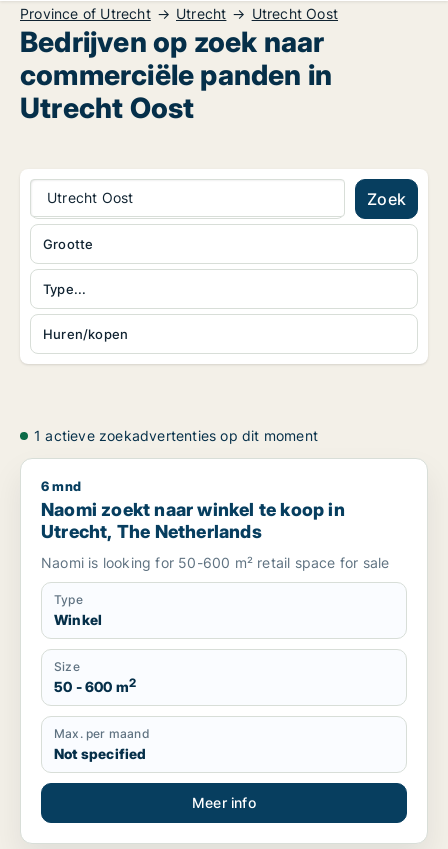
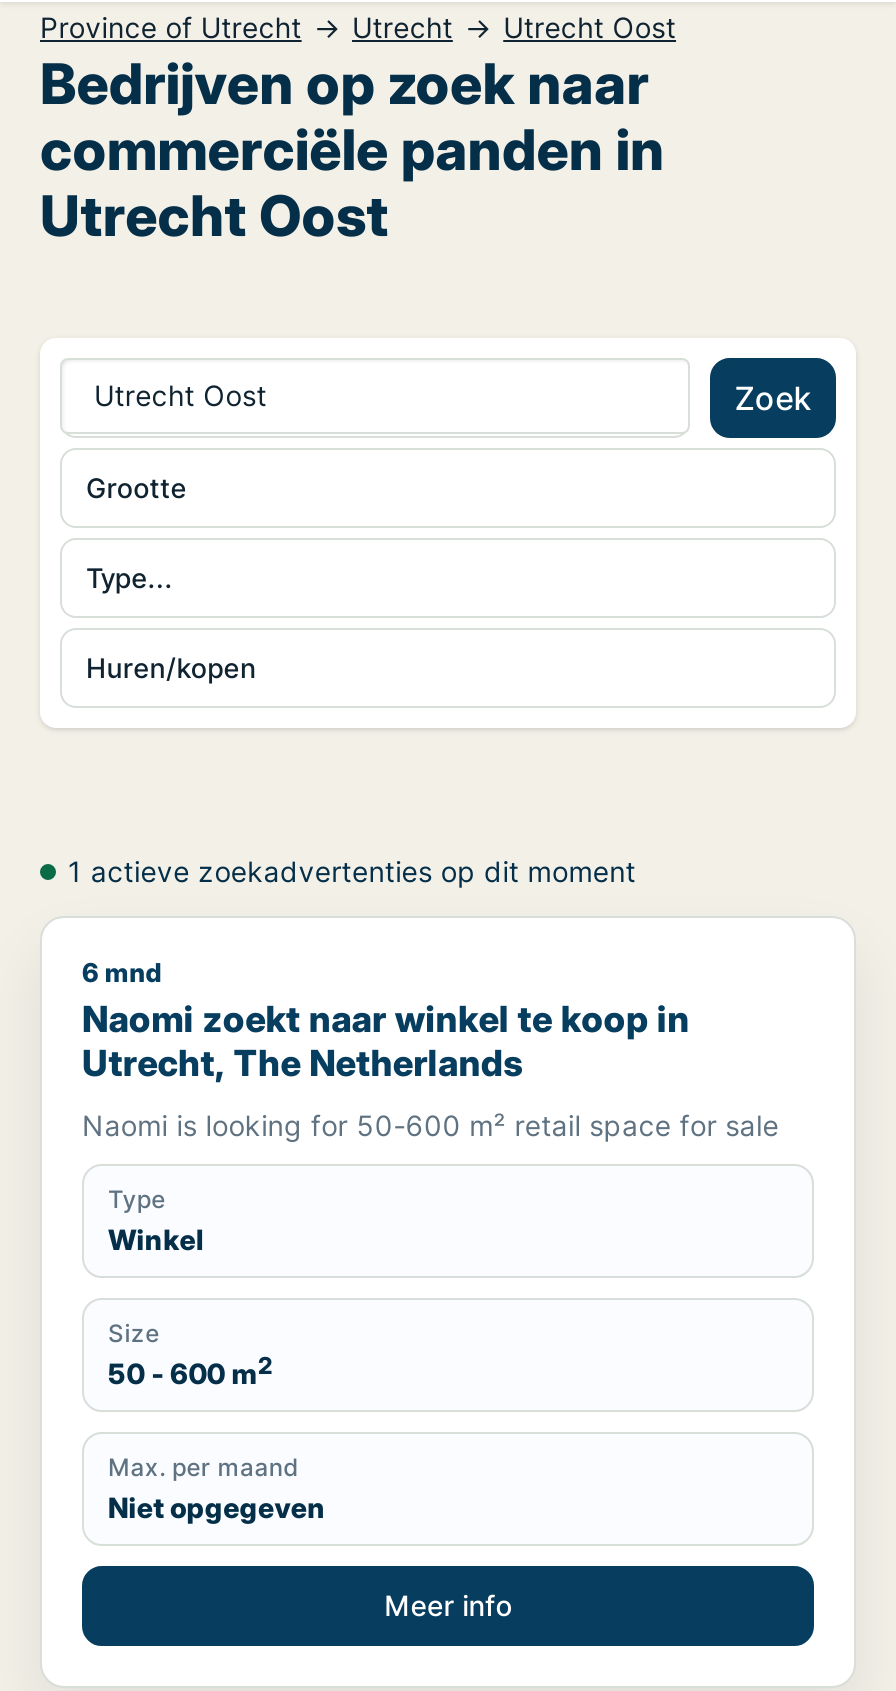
- Not specified
+ Niet opgegeven
